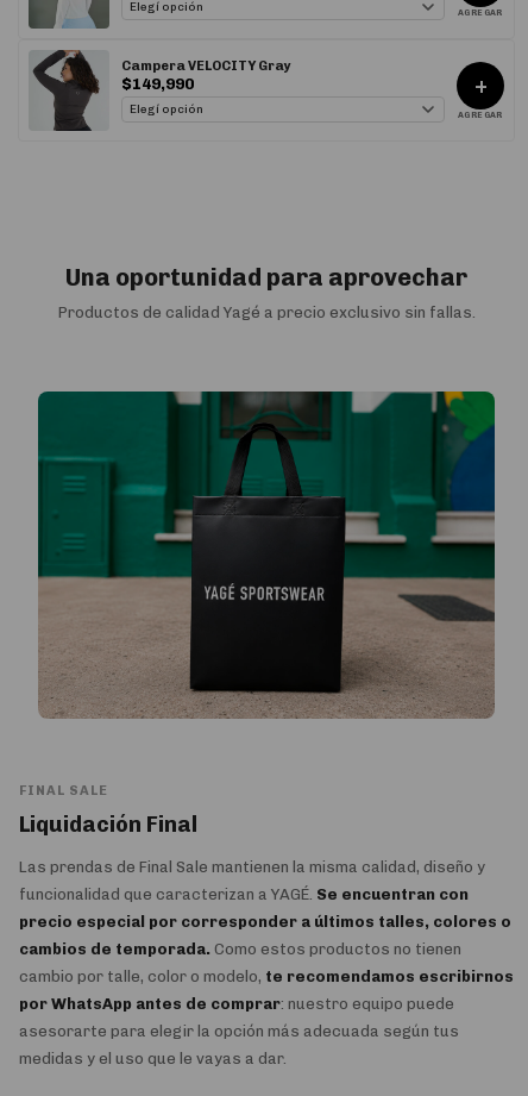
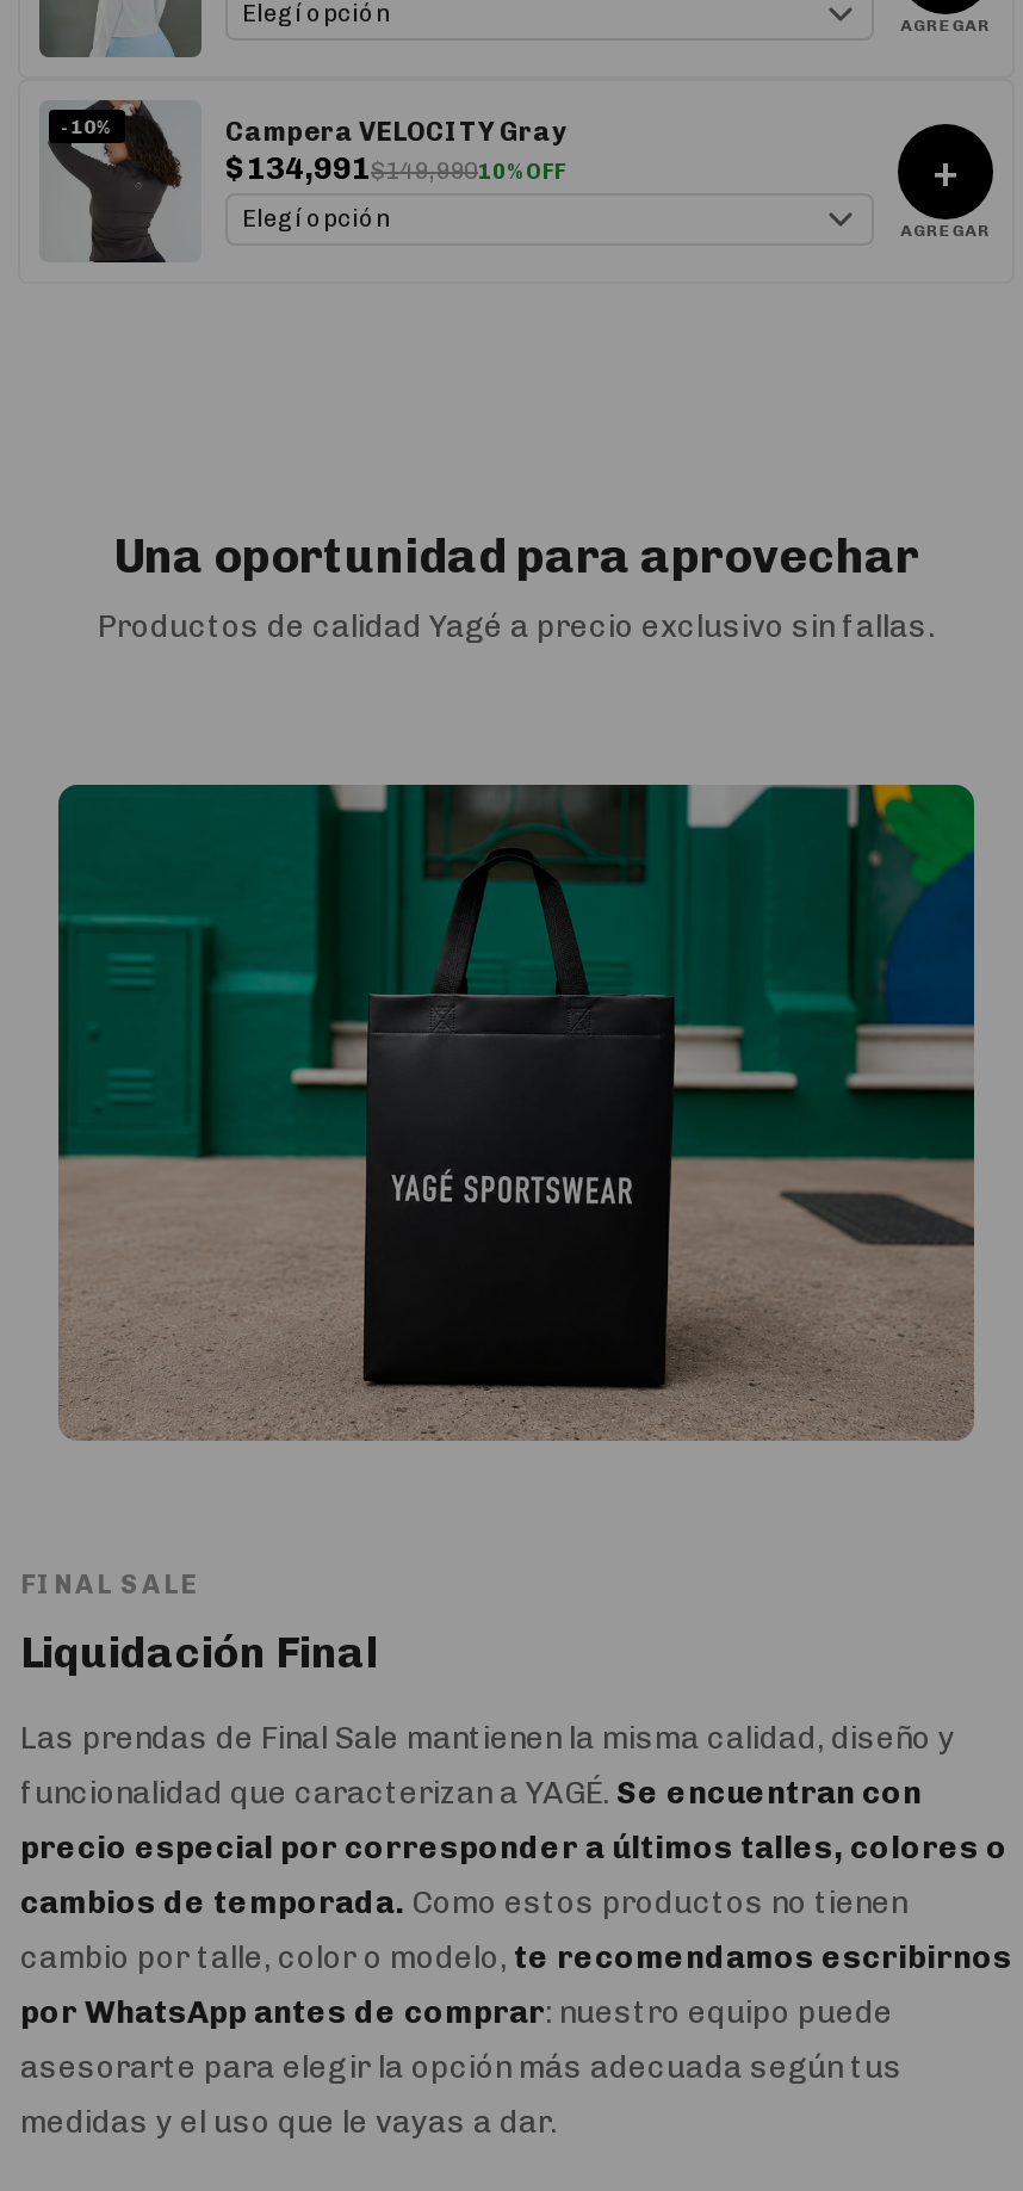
+ -10%

- $149,990
+ $134,991$149,99010% OFF
